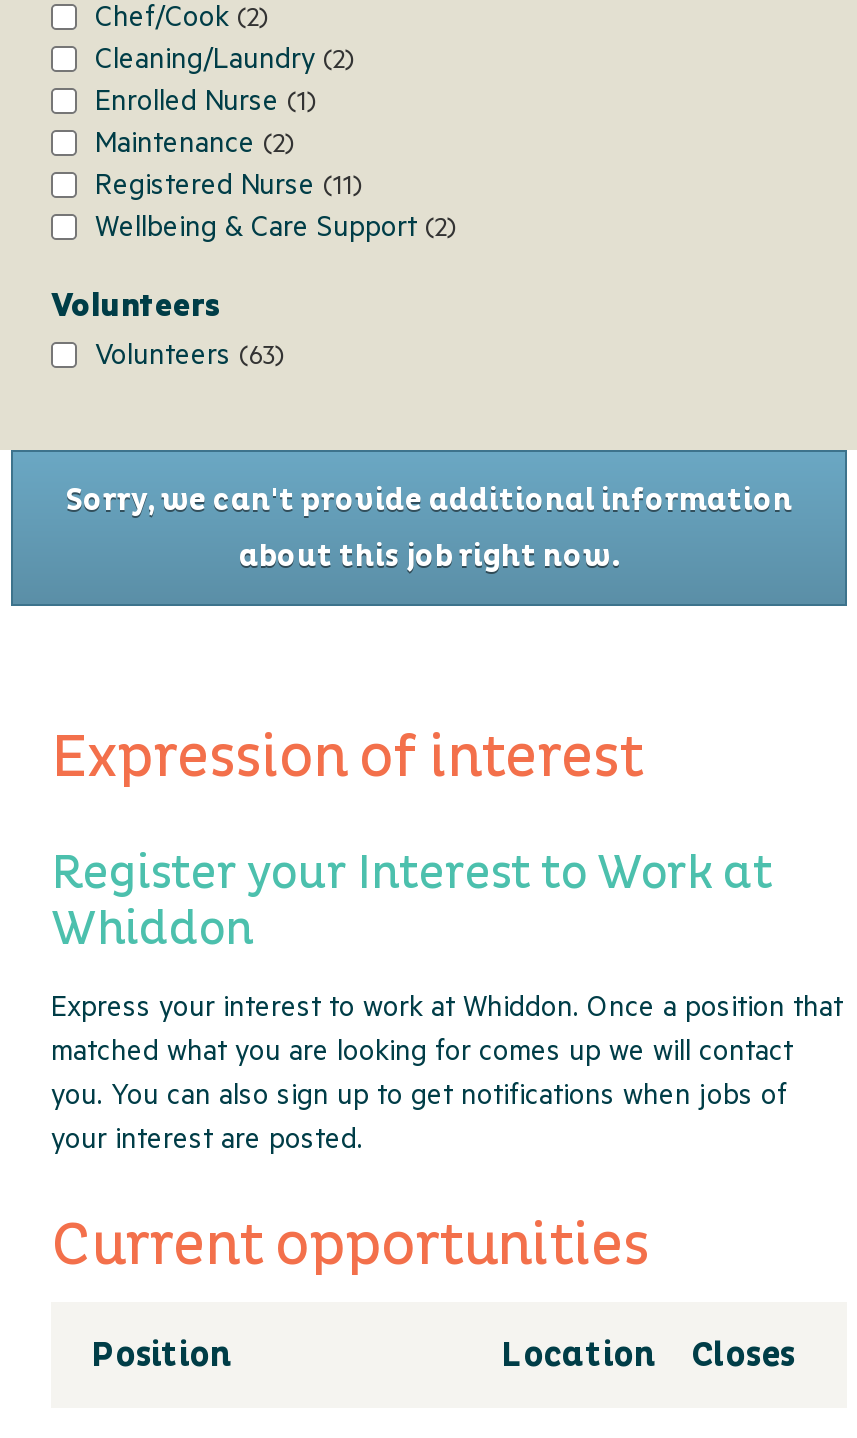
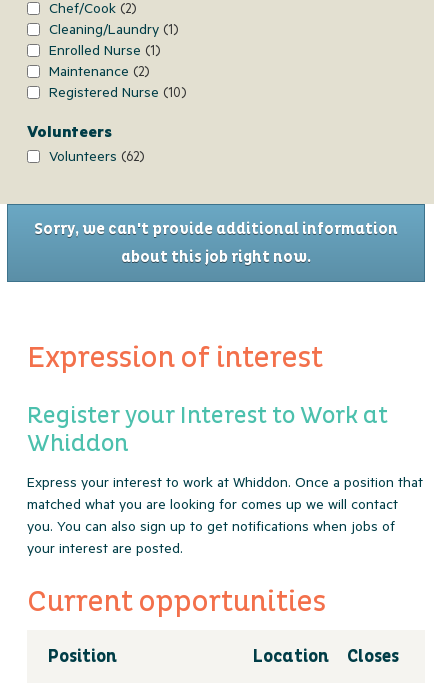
- Cleaning/Laundry 2
+ Cleaning/Laundry 1

- Registered Nurse 11
- Wellbeing & Care Support 2
+ Registered Nurse 10

- Volunteers 63
+ Volunteers 62
